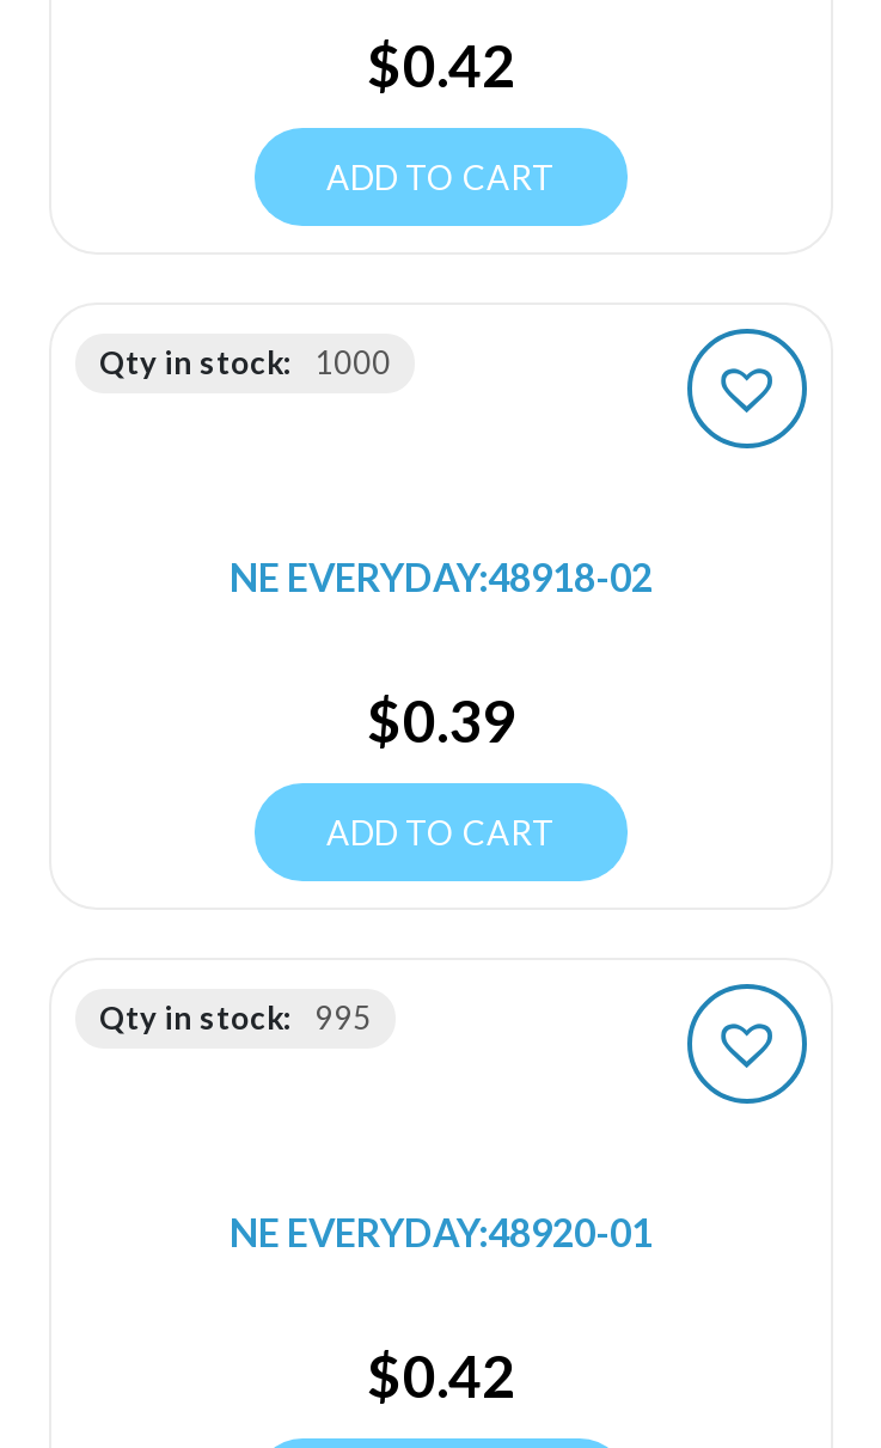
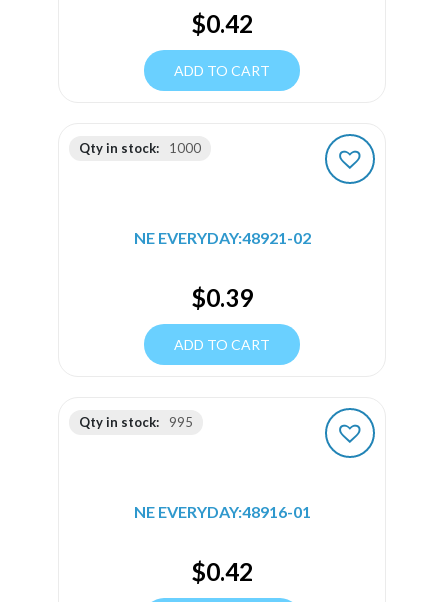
- NE EVERYDAY:48918-02
+ NE EVERYDAY:48921-02

- NE EVERYDAY:48920-01
+ NE EVERYDAY:48916-01
